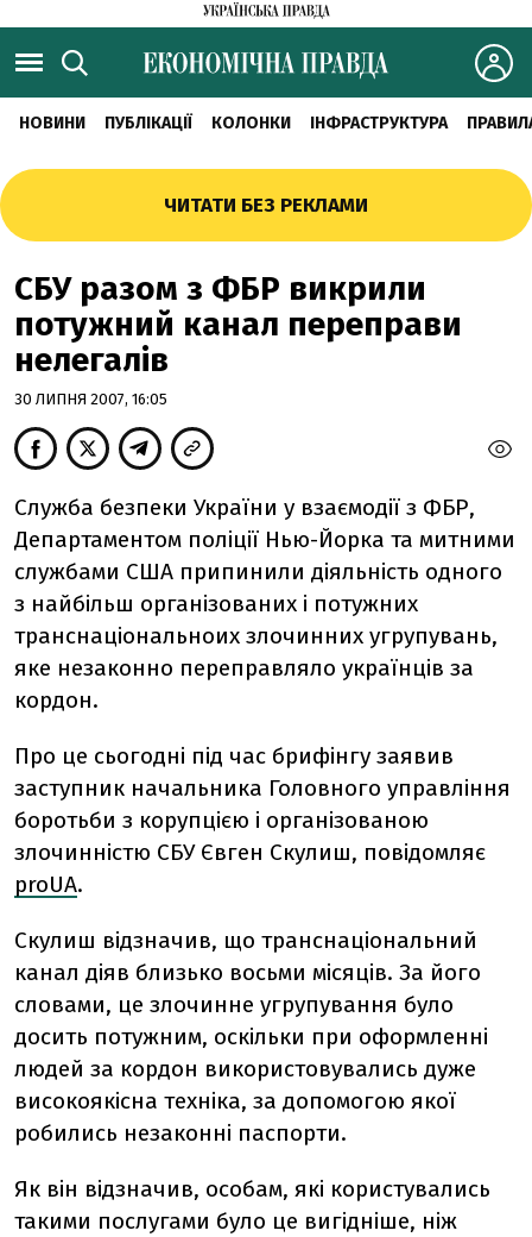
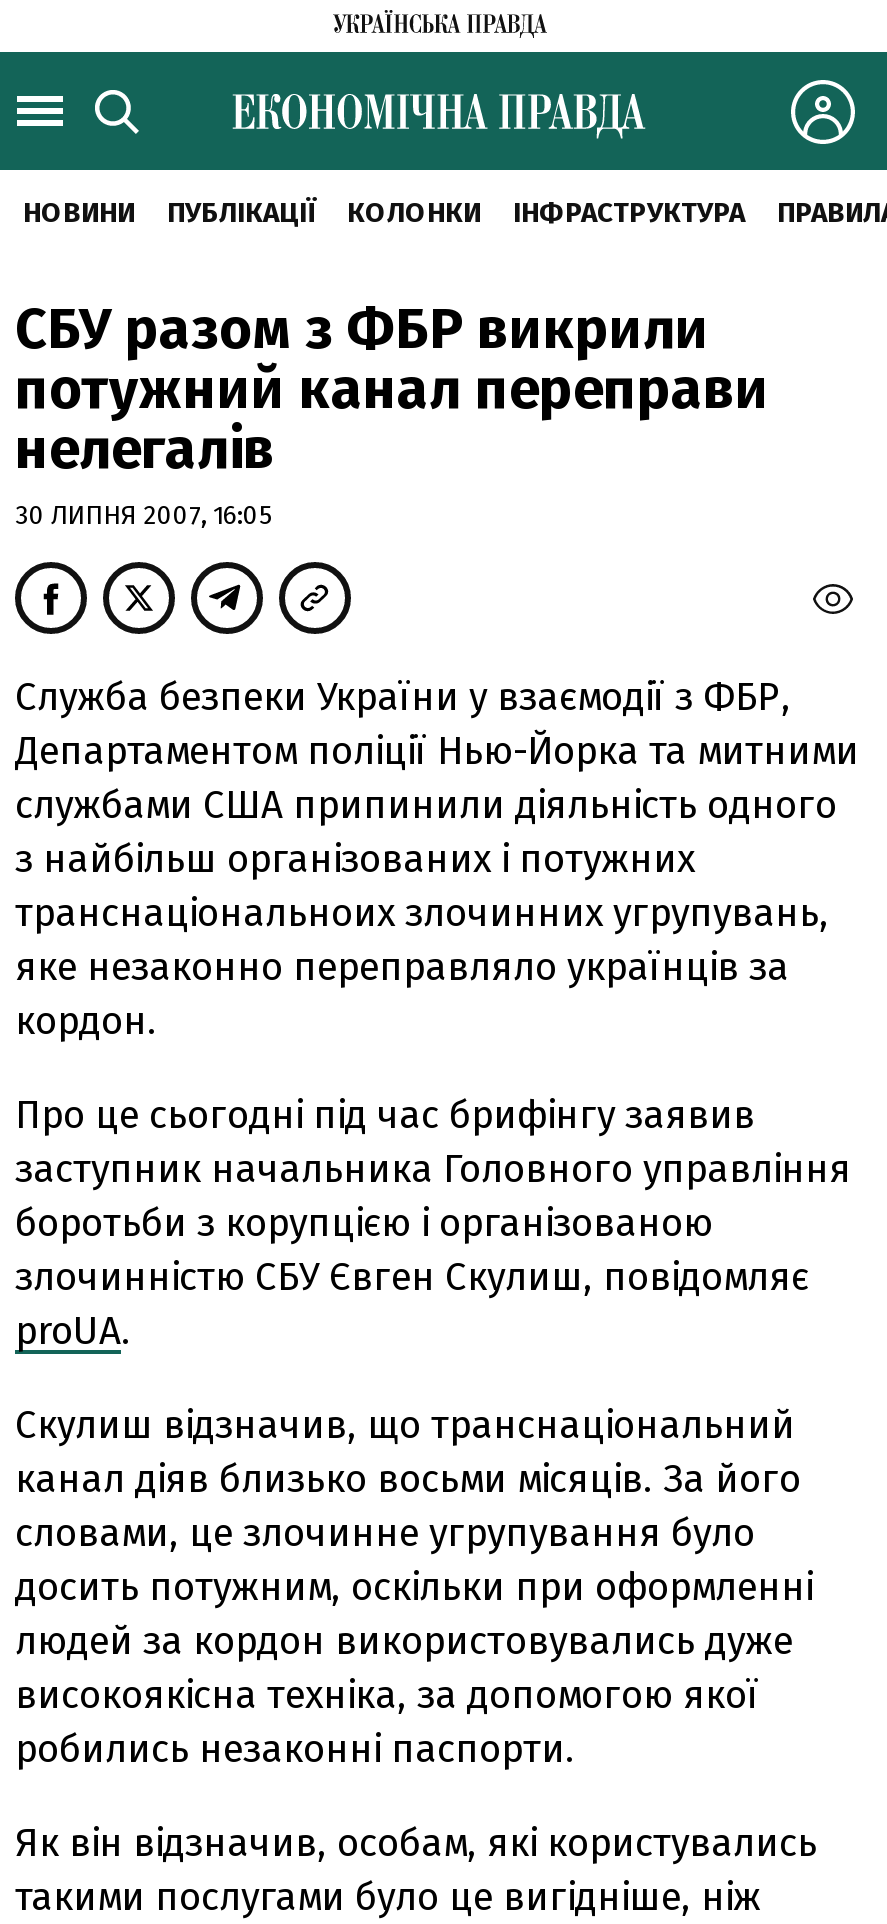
- ЧИТАТИ БЕЗ РЕКЛАМИ
